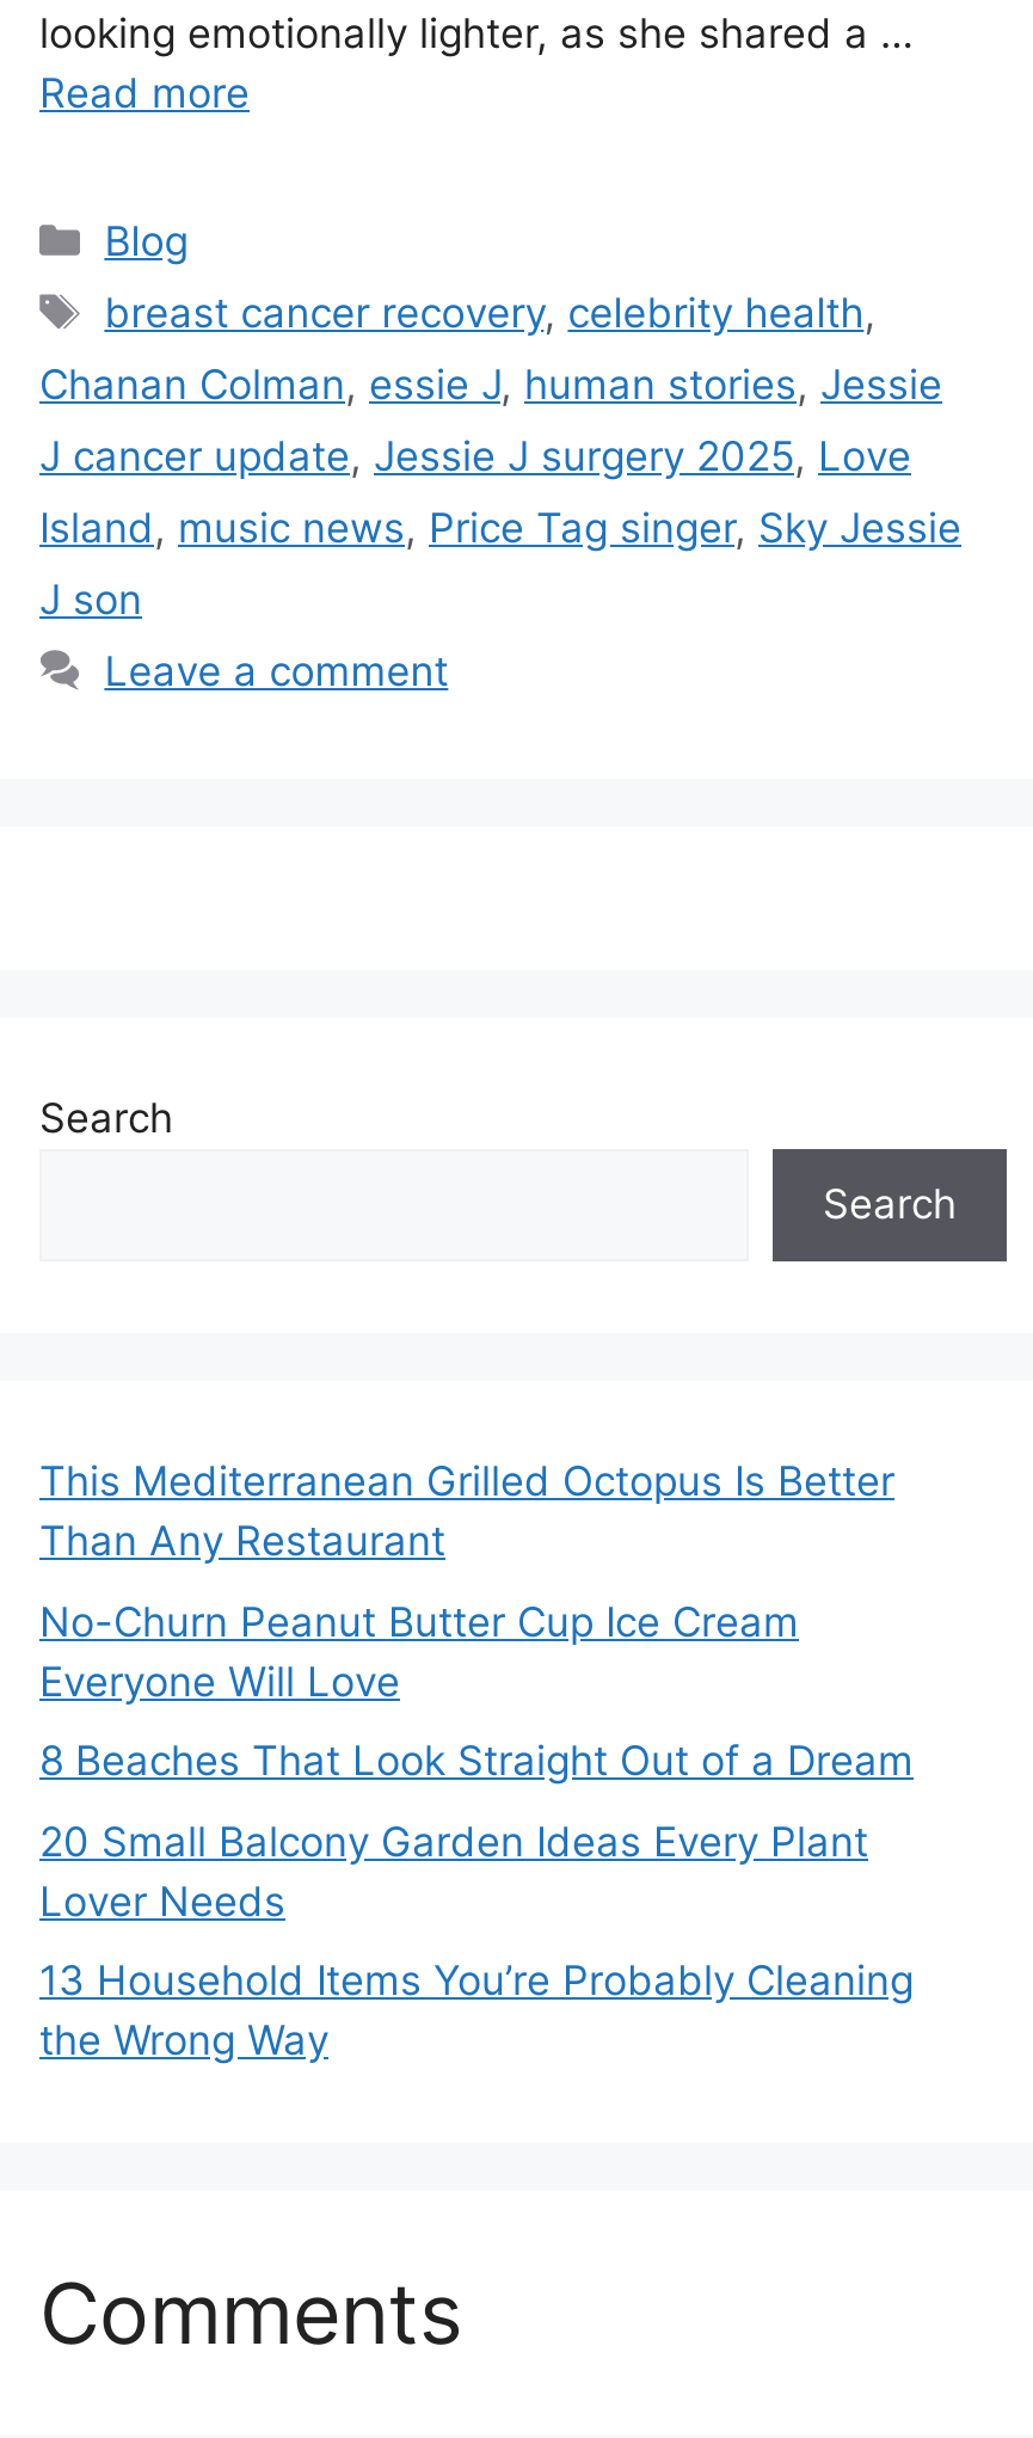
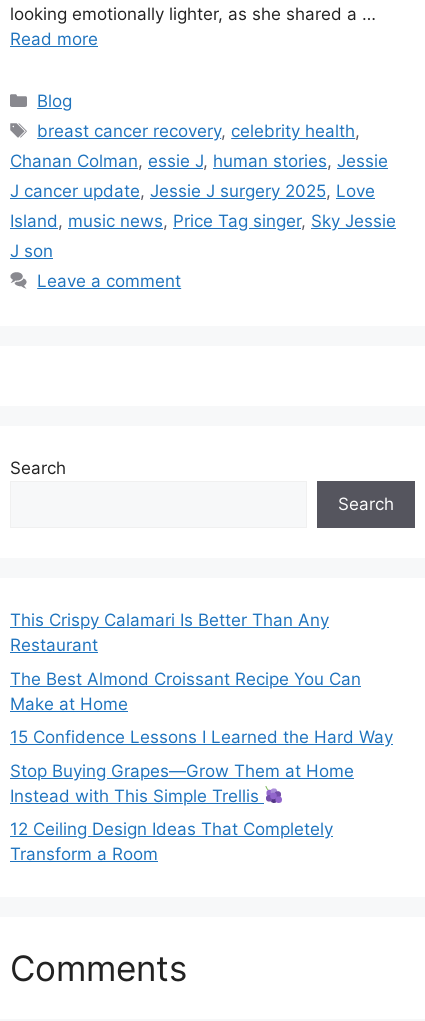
- This Mediterranean Grilled Octopus Is Better
- Than Any Restaurant
+ This Crispy Calamari Is Better Than Any
+ Restaurant

- No-Churn Peanut Butter Cup Ice Cream
- Everyone Will Love
+ The Best Almond Croissant Recipe You Can
+ Make at Home

- 8 Beaches That Look Straight Out of a Dream
+ 15 Confidence Lessons I Learned the Hard Way

- 20 Small Balcony Garden Ideas Every Plant
- Lover Needs
+ Stop Buying Grapes—Grow Them at Home
+ Instead with This Simple Trellis

- 13 Household Items You’re Probably Cleaning
- the Wrong Way
+ 12 Ceiling Design Ideas That Completely
+ Transform a Room
